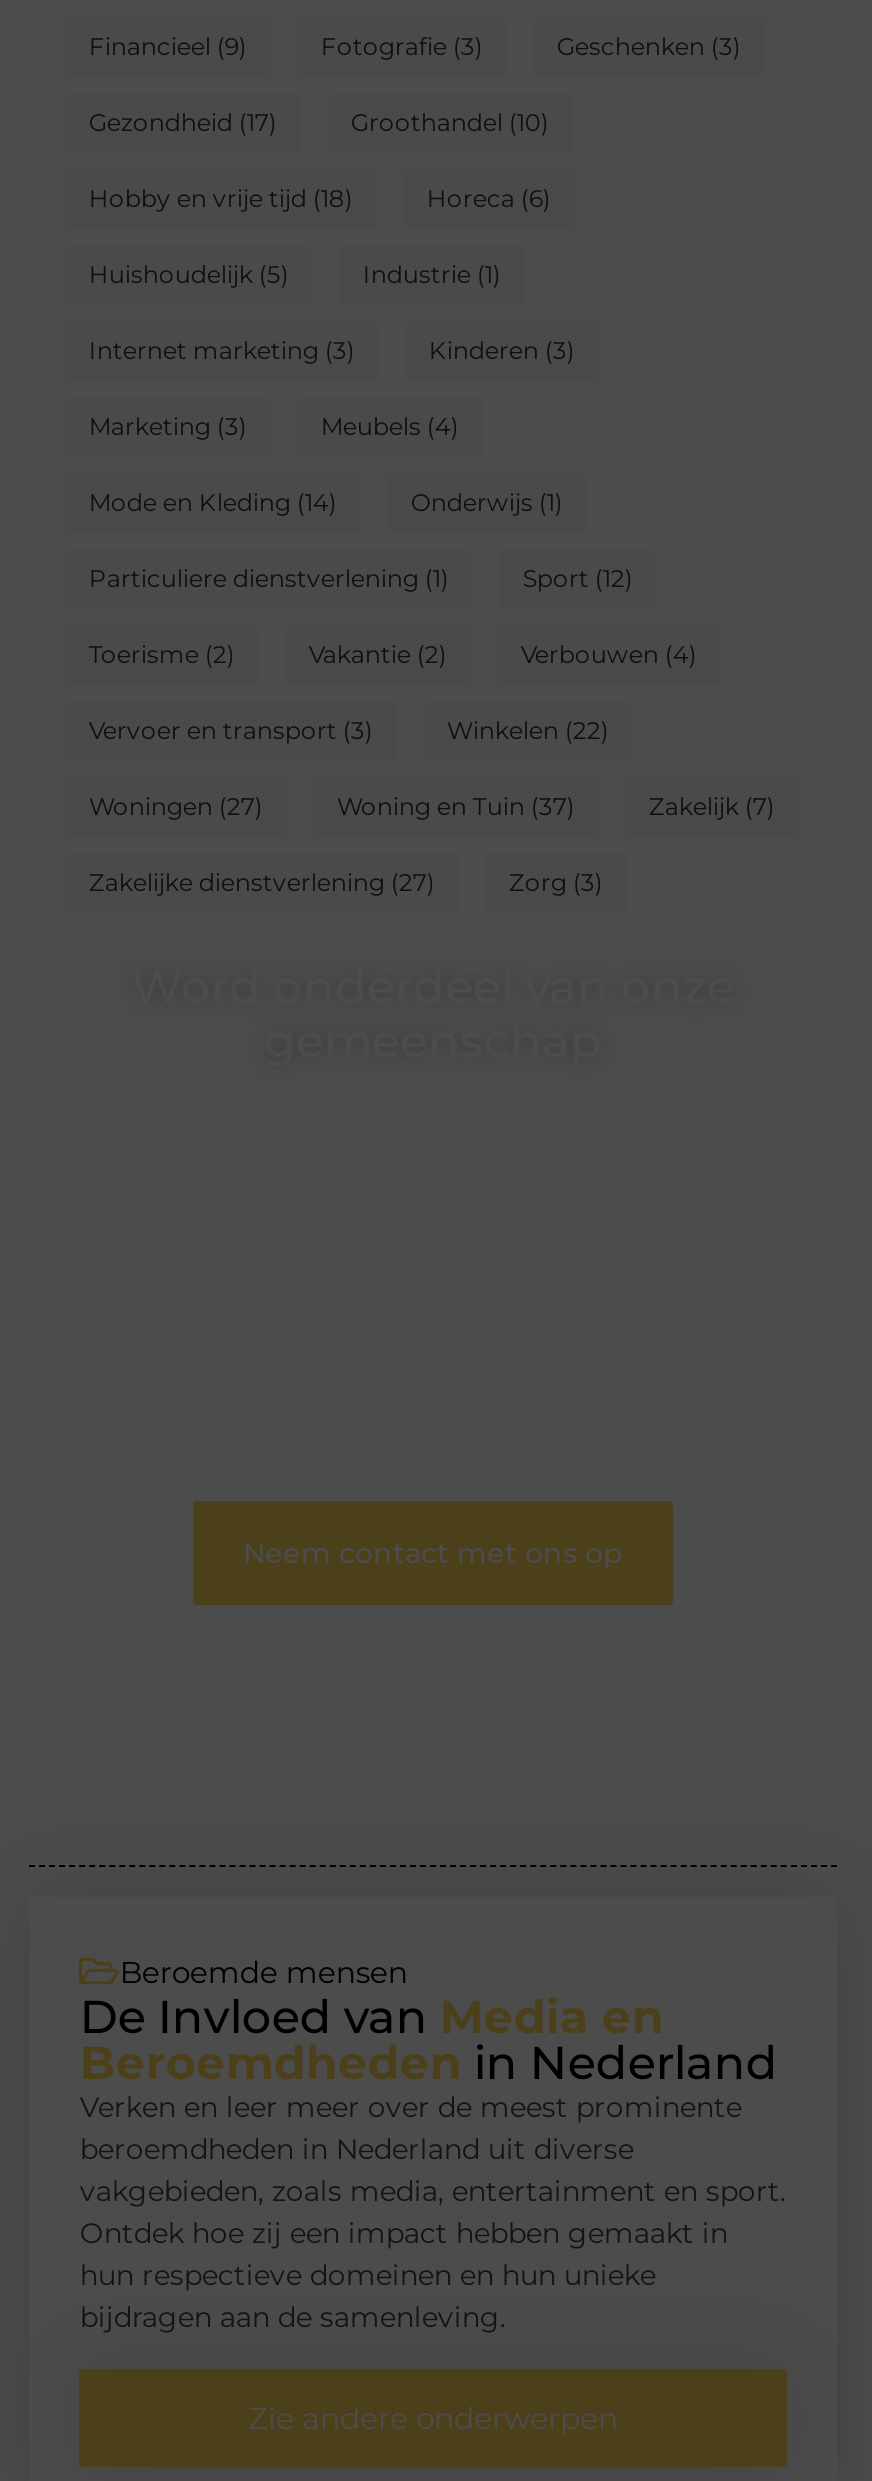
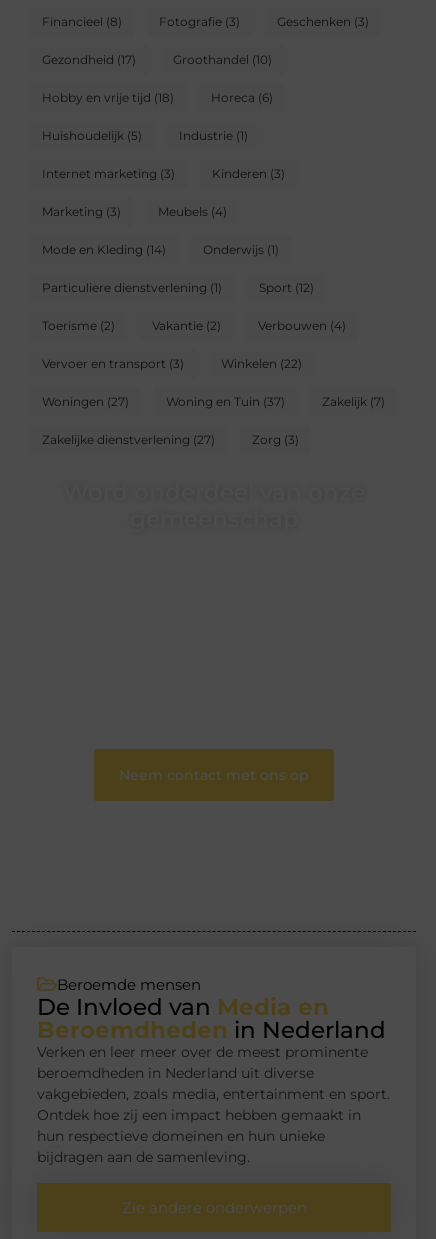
- Financieel (9)
+ Financieel (8)
